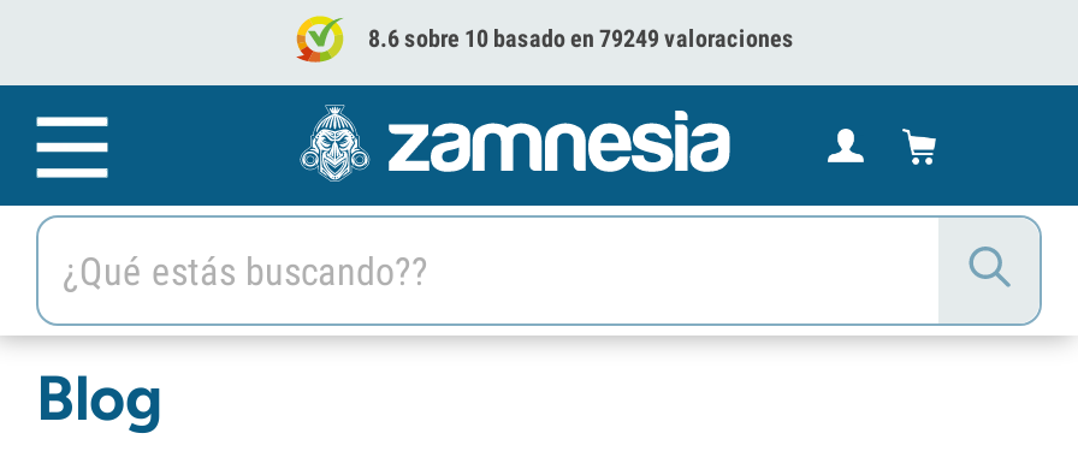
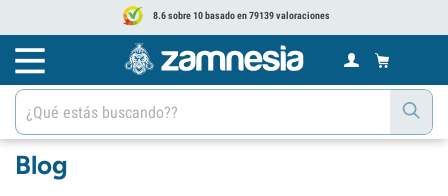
- 8.6 sobre 10 basado en 79249 valoraciones
+ 8.6 sobre 10 basado en 79139 valoraciones
